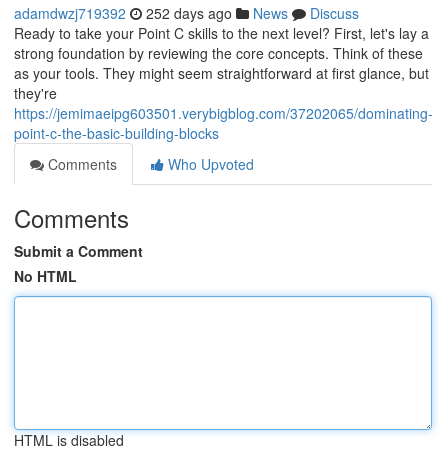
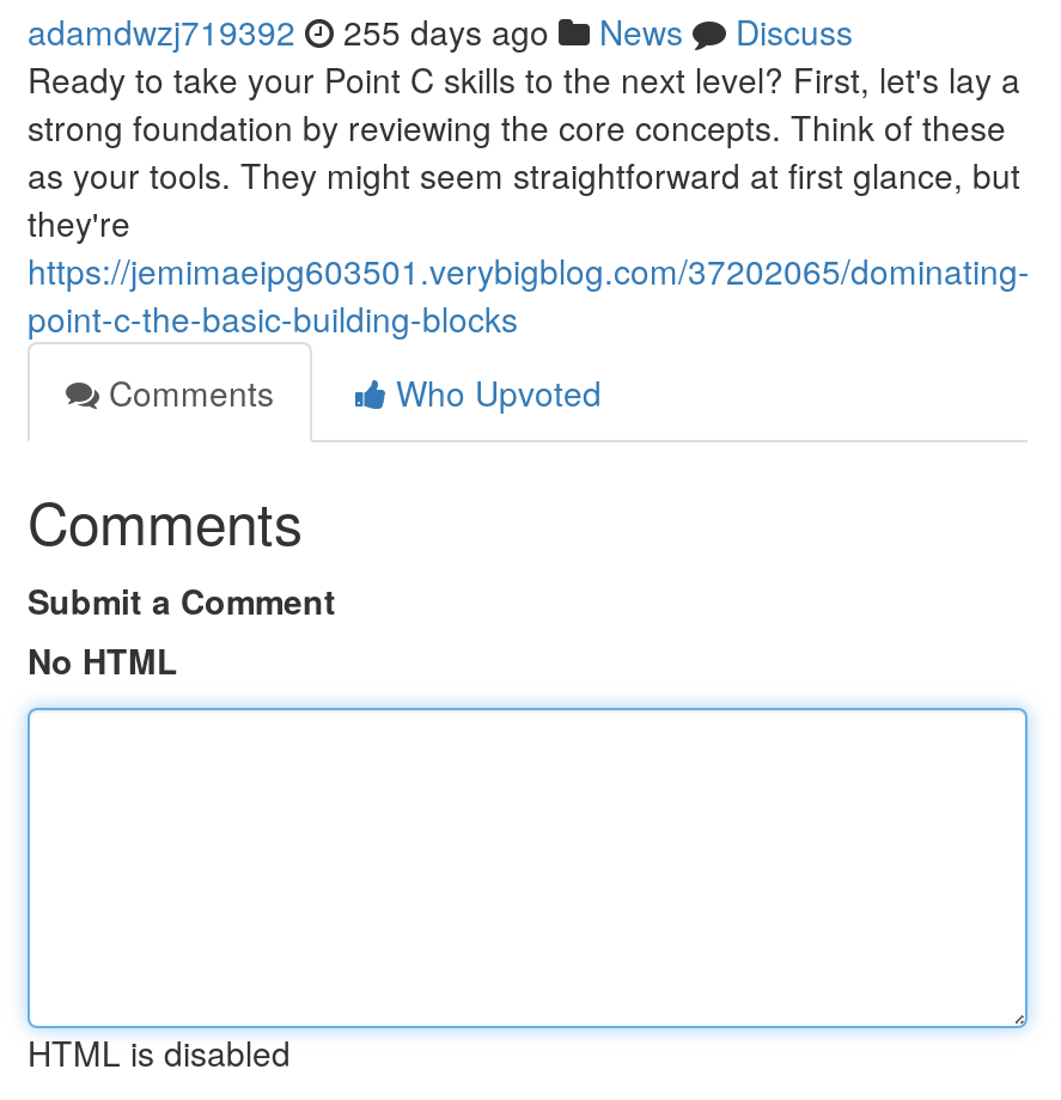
- adamdwzj719392 252 days ago News Discuss
+ adamdwzj719392 255 days ago News Discuss
